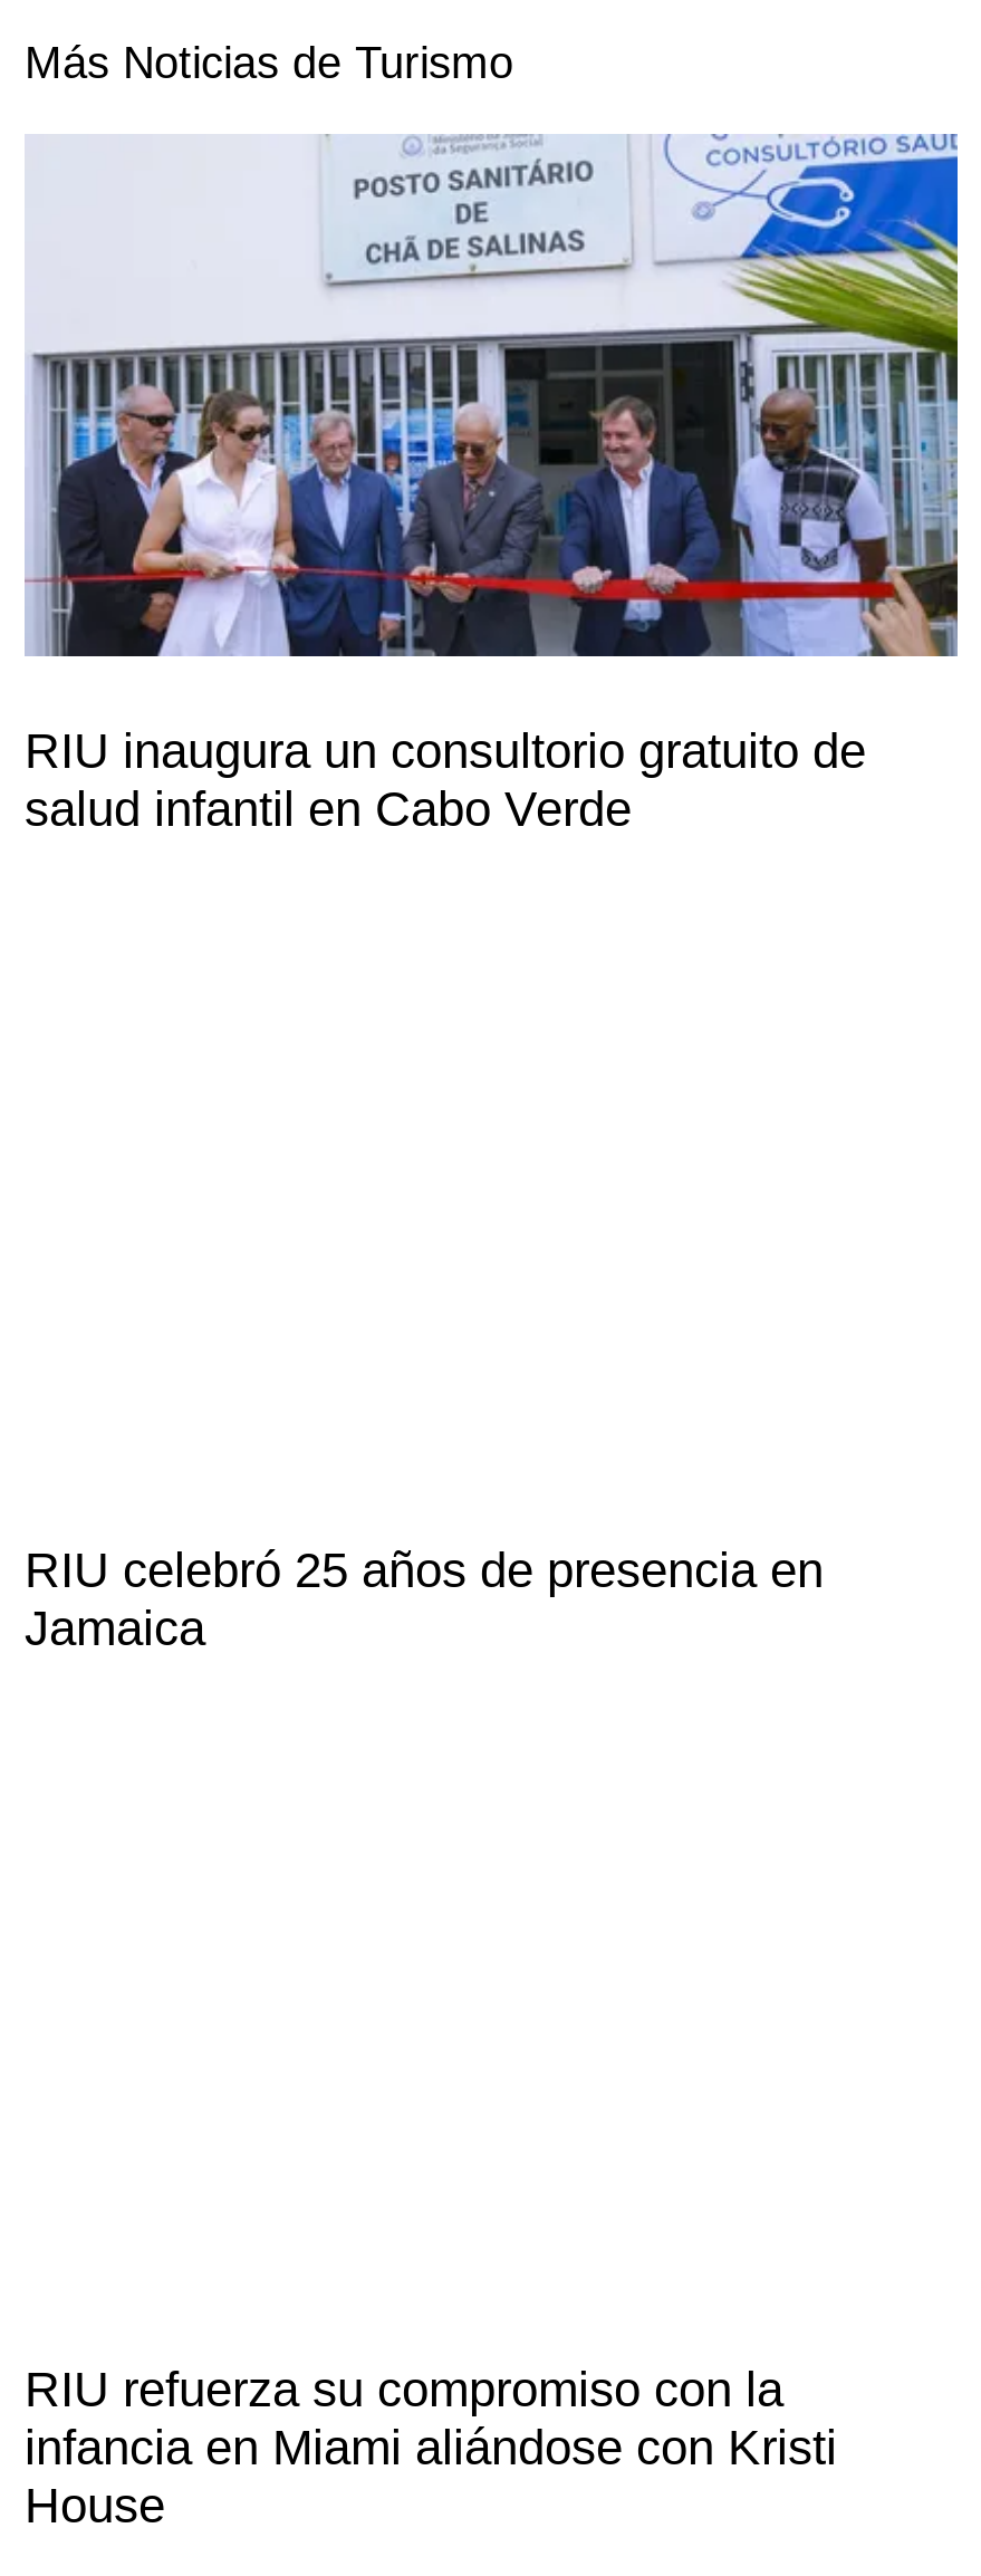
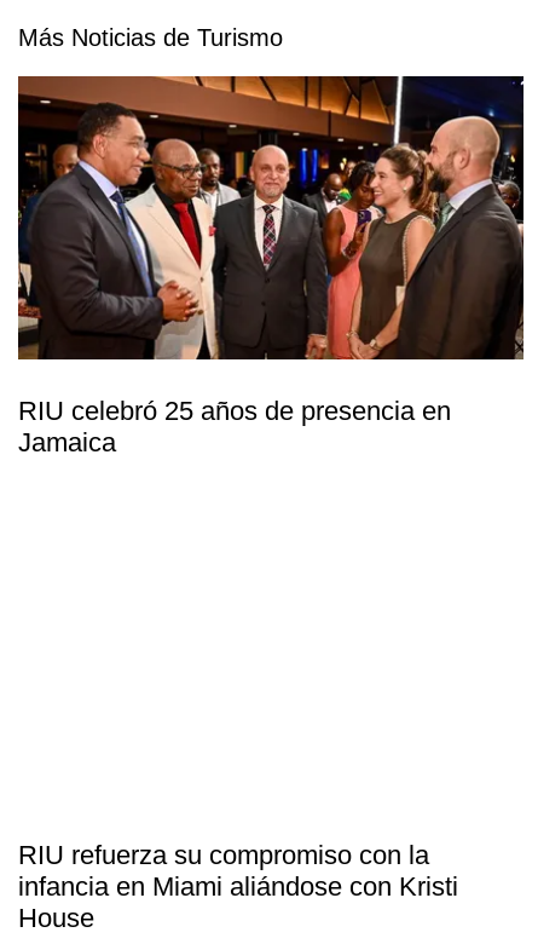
- [image]
+ [image]

- RIU inaugura un consultorio gratuito de
- salud infantil en Cabo Verde
